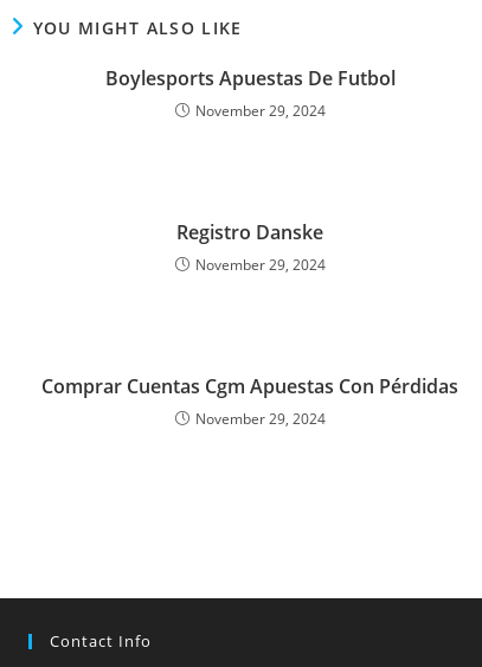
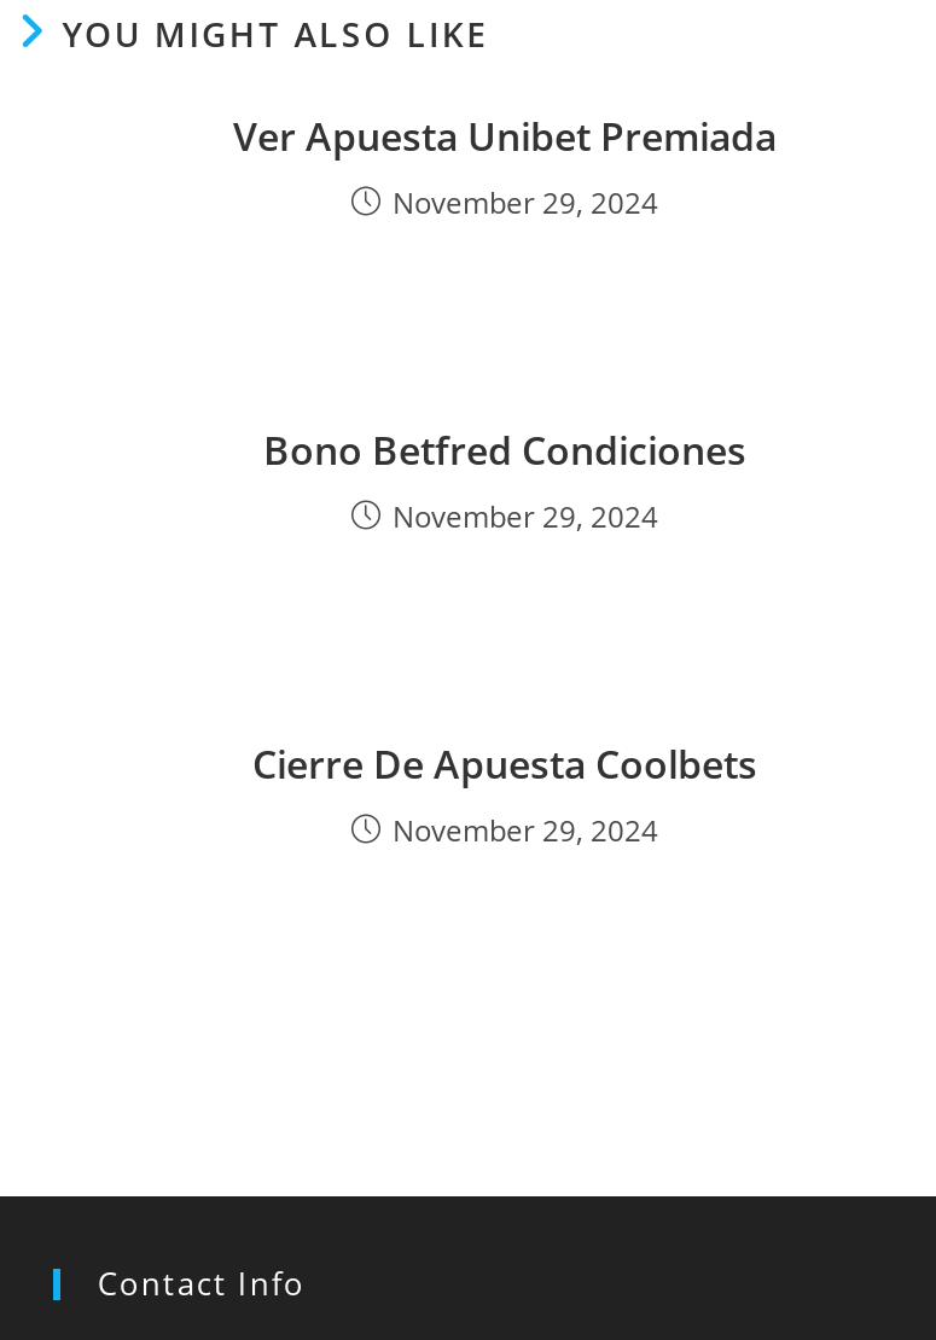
- Boylesports Apuestas De Futbol
+ Ver Apuesta Unibet Premiada

- Registro Danske
+ Bono Betfred Condiciones

- Comprar Cuentas Cgm Apuestas Con Pérdidas
+ Cierre De Apuesta Coolbets
